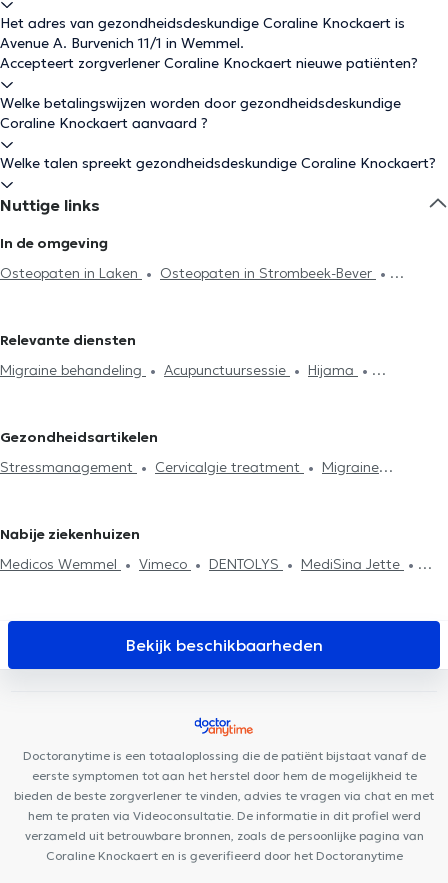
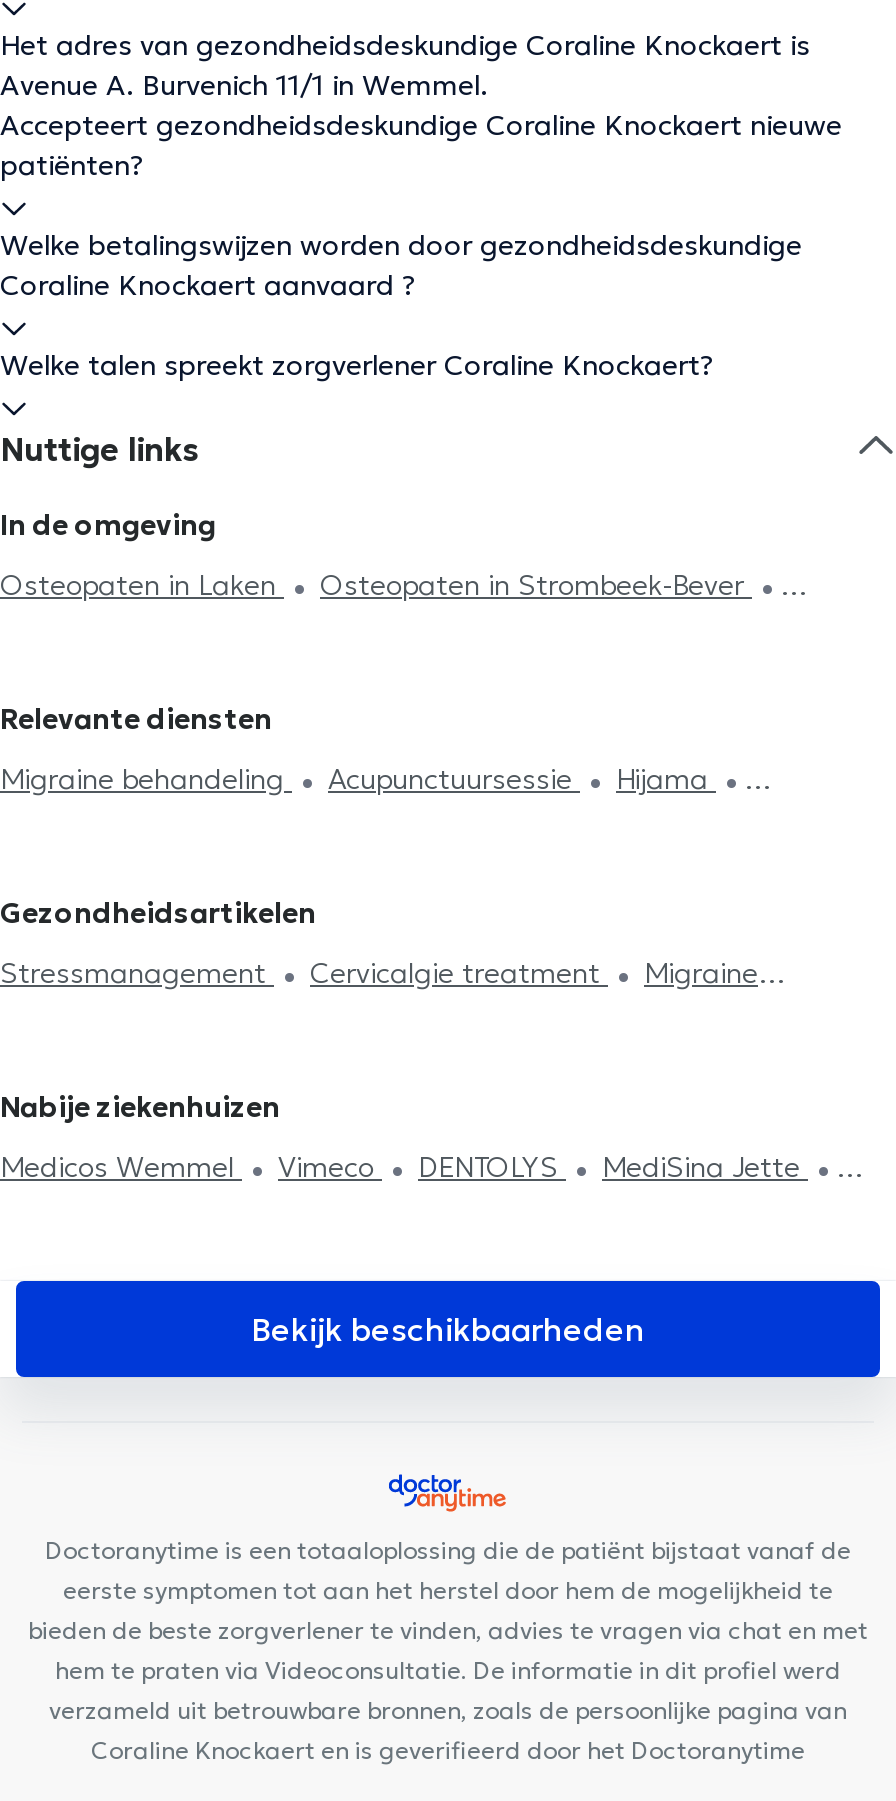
- Accepteert zorgverlener Coraline Knockaert nieuwe patiënten?
+ Accepteert gezondheidsdeskundige Coraline Knockaert nieuwe
+ patiënten?

- Welke talen spreekt gezondheidsdeskundige Coraline Knockaert?
+ Welke talen spreekt zorgverlener Coraline Knockaert?
